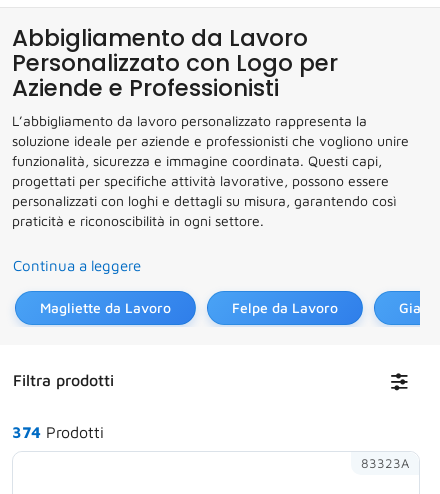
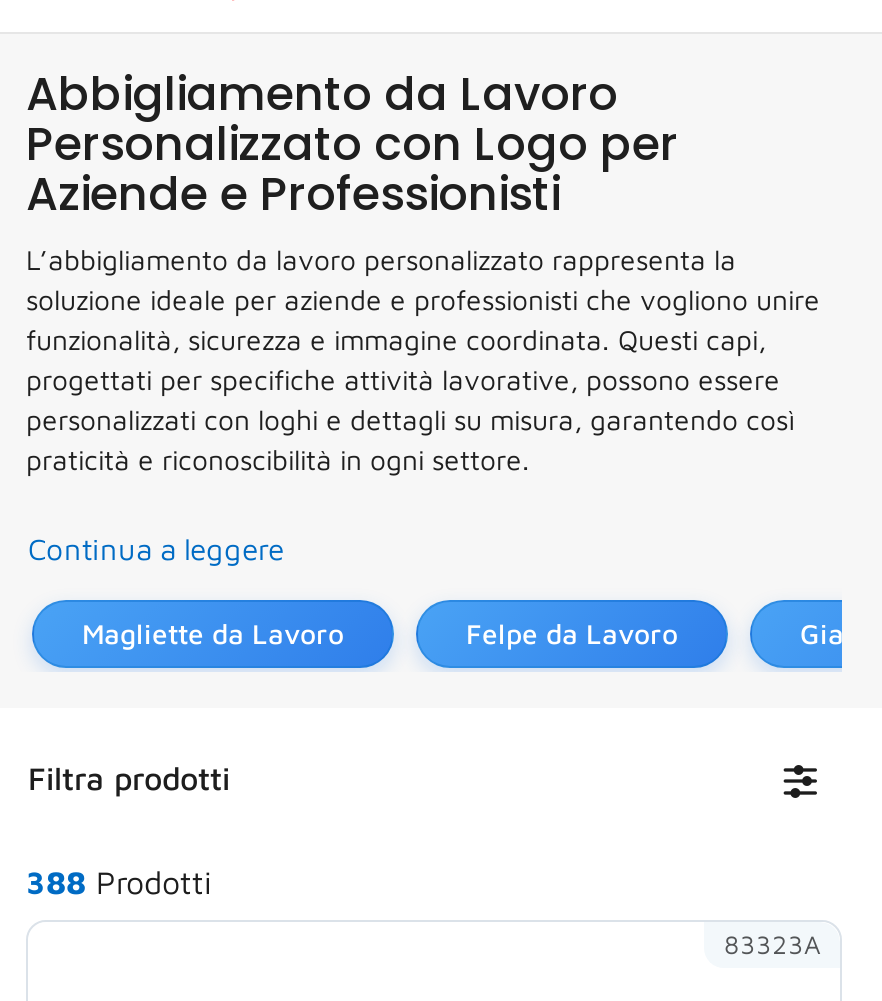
- 374 Prodotti
+ 388 Prodotti
